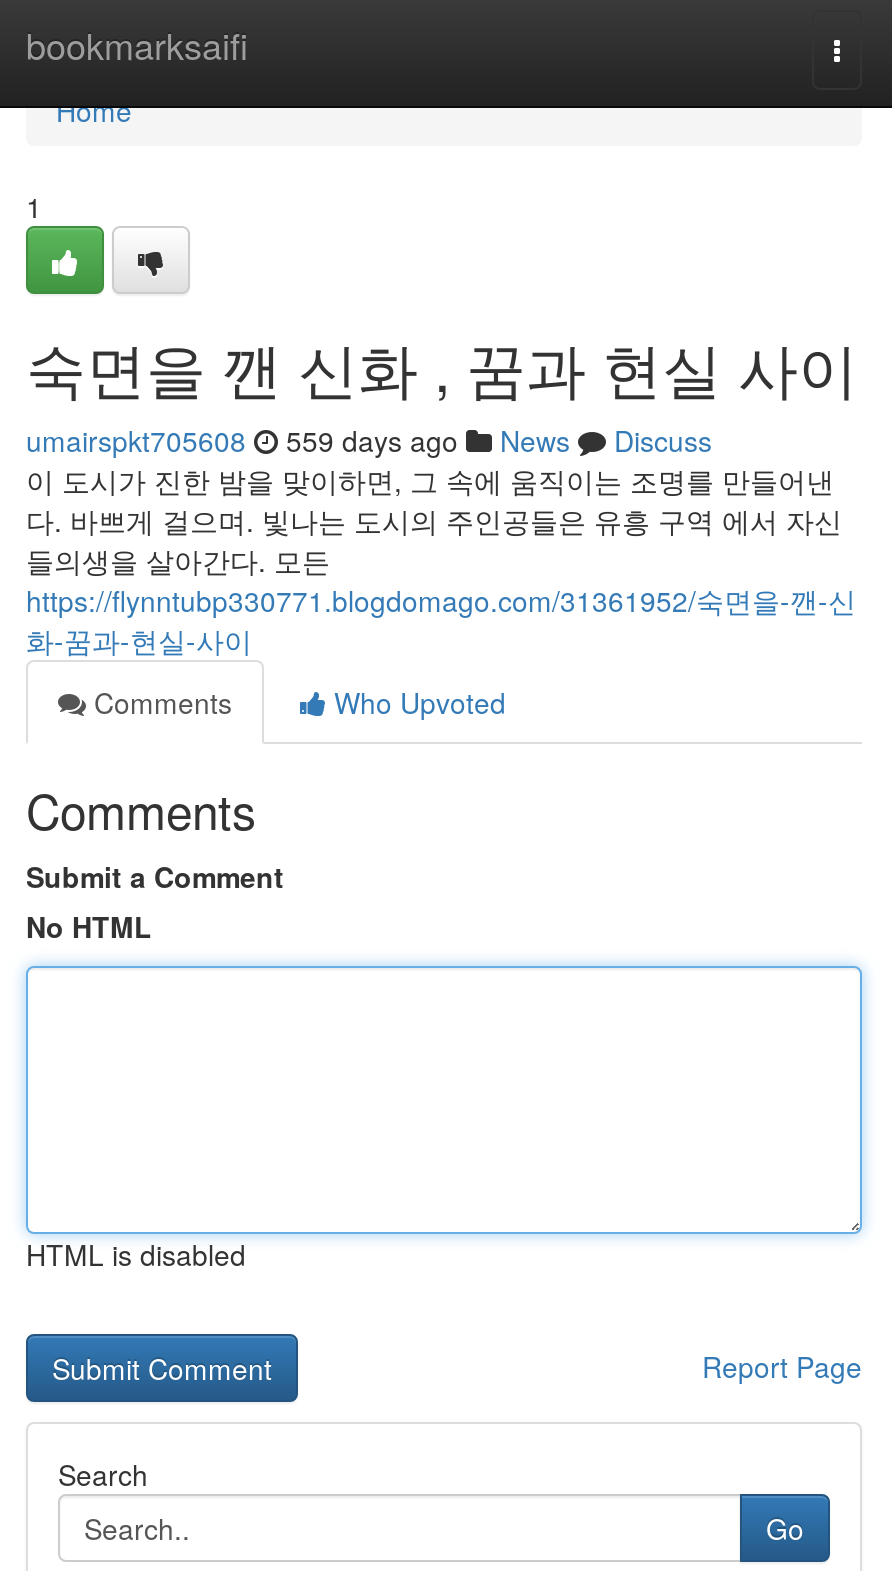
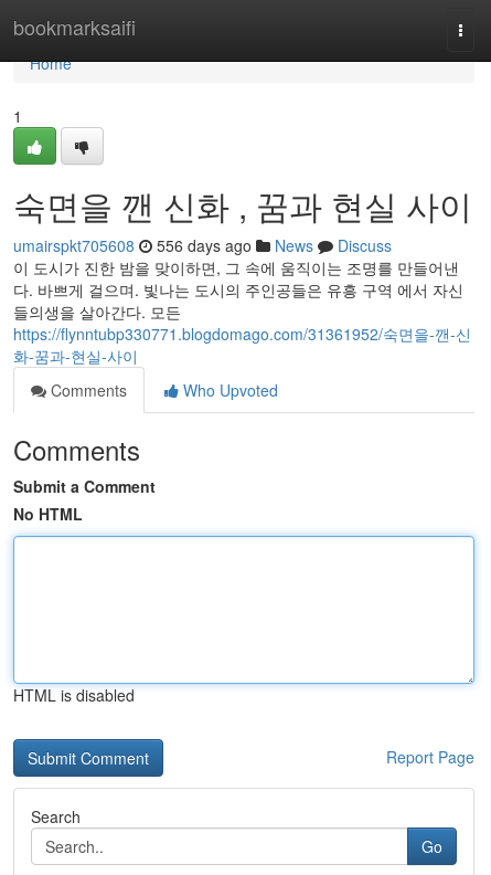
- umairspkt705608 559 days ago News Discuss
+ umairspkt705608 556 days ago News Discuss
